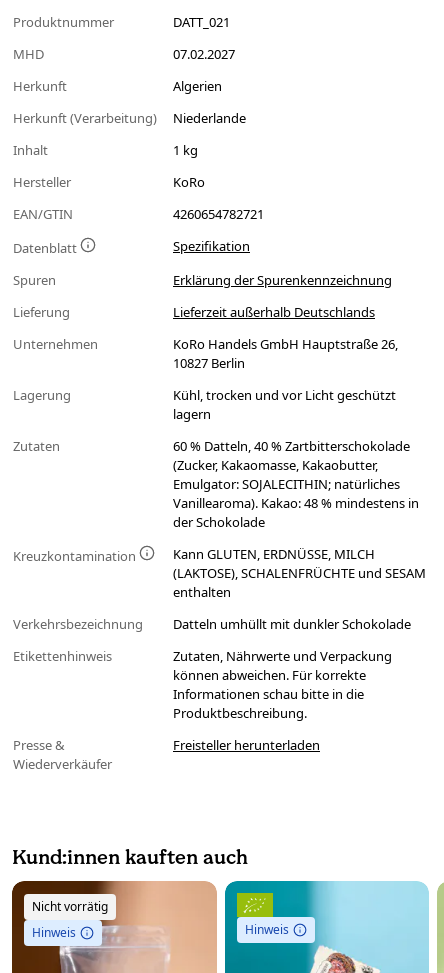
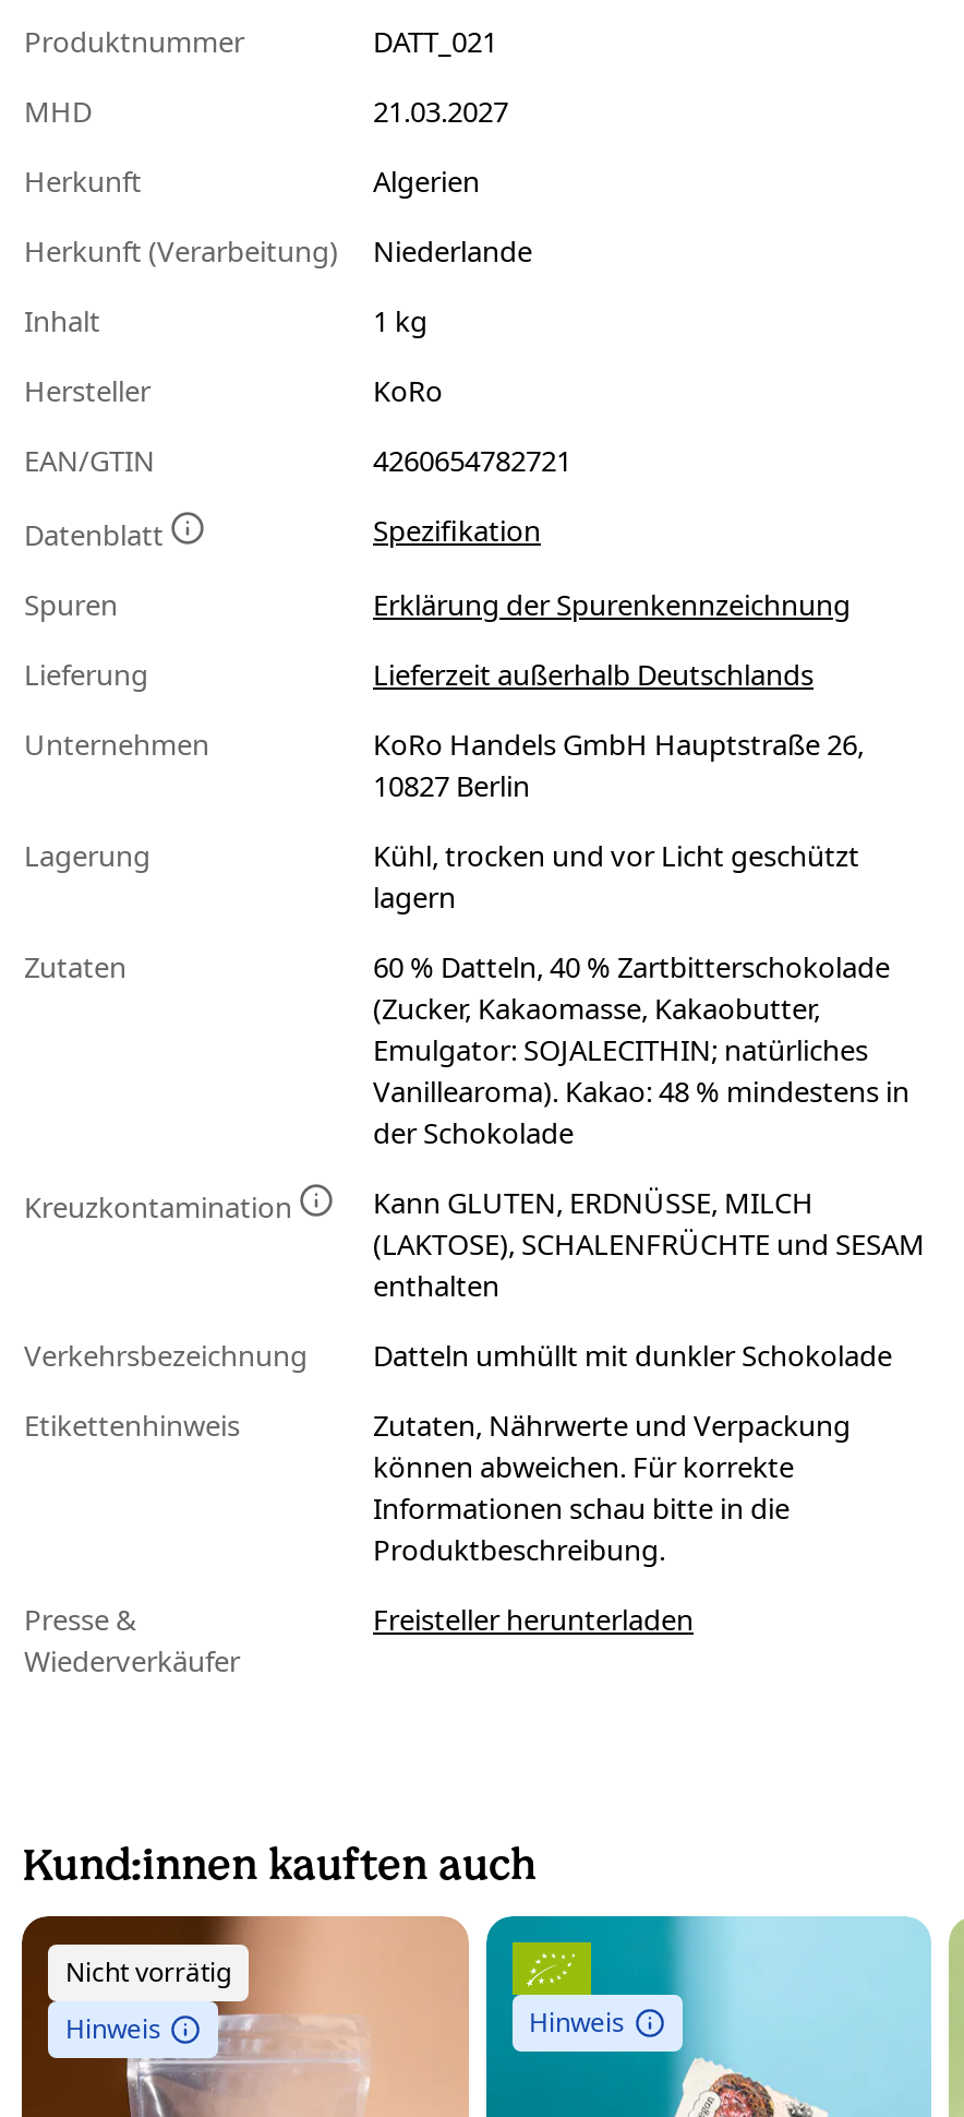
- 07.02.2027
+ 21.03.2027
